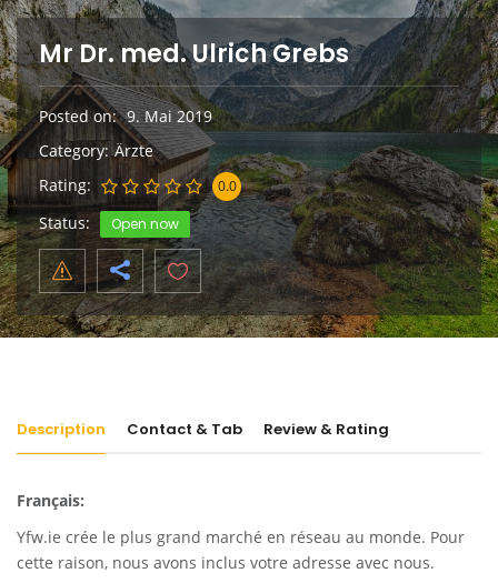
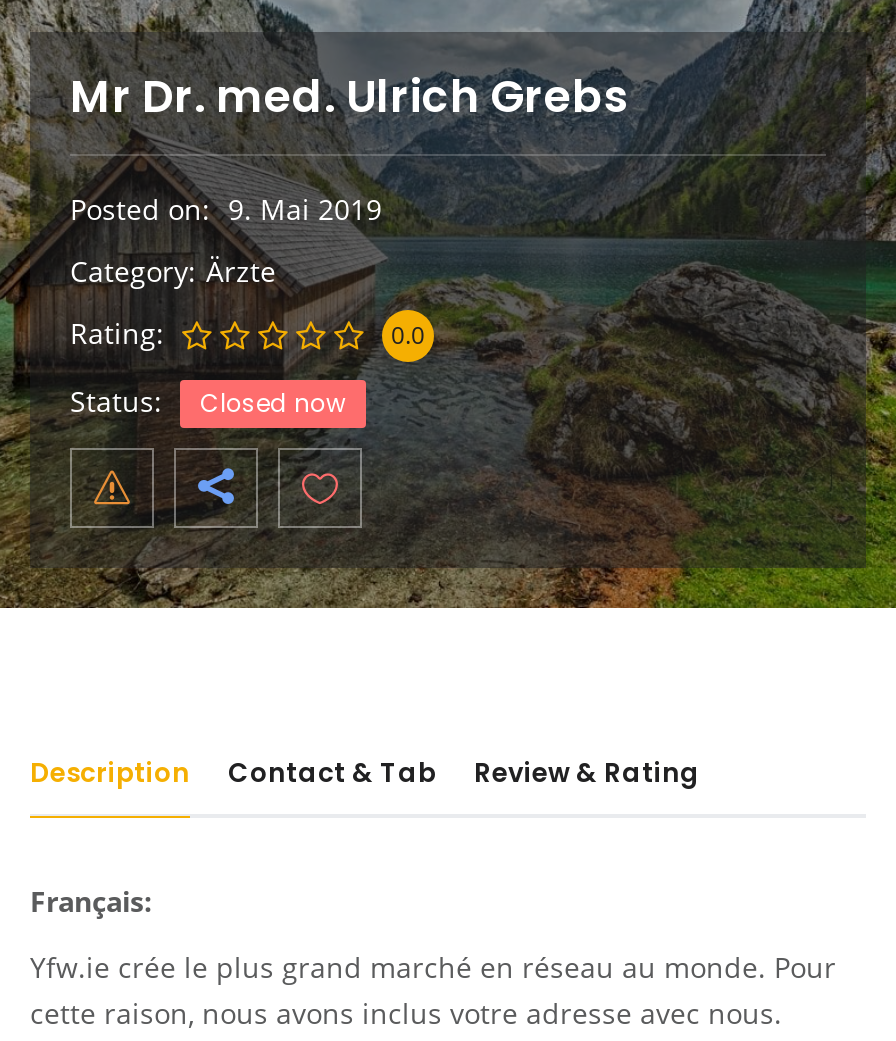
- Open now
+ Closed now
